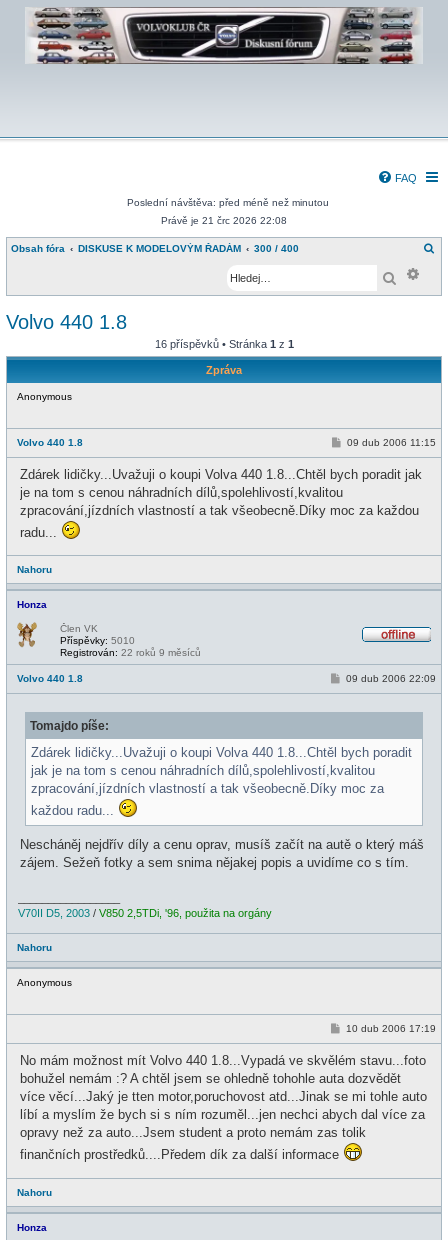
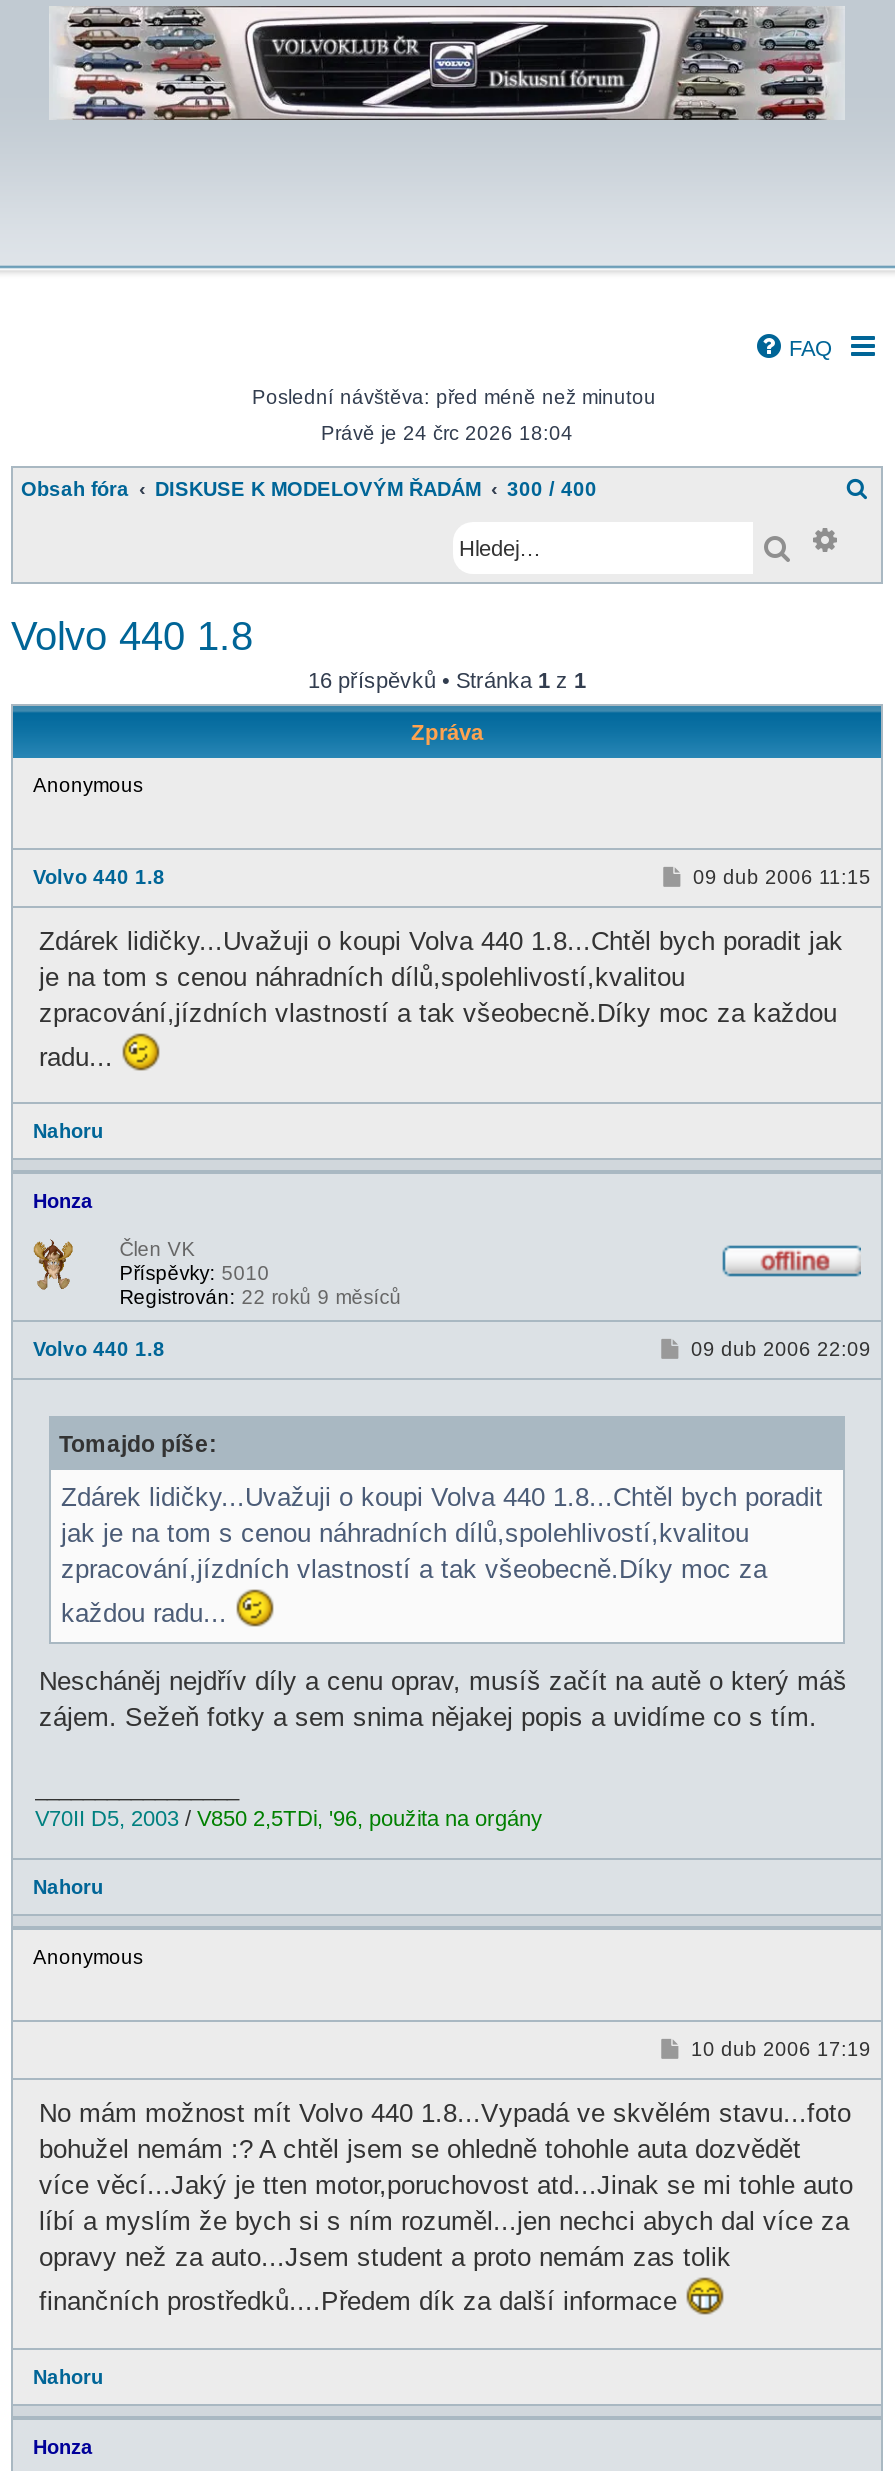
- Právě je 21 črc 2026 22:08
+ Právě je 24 črc 2026 18:04
